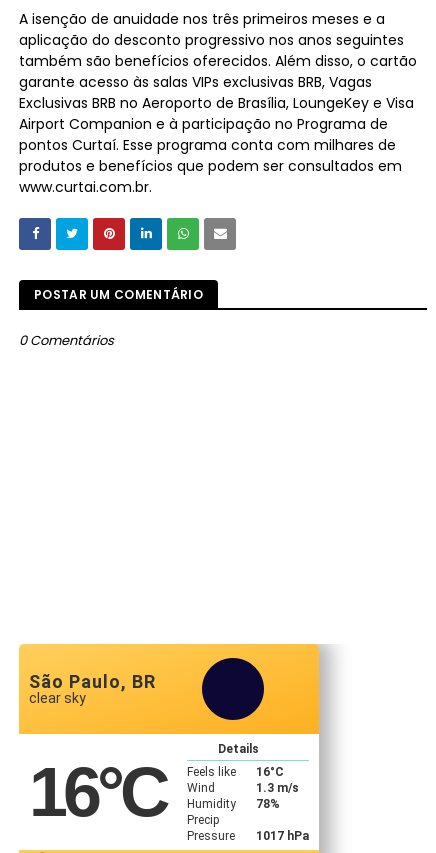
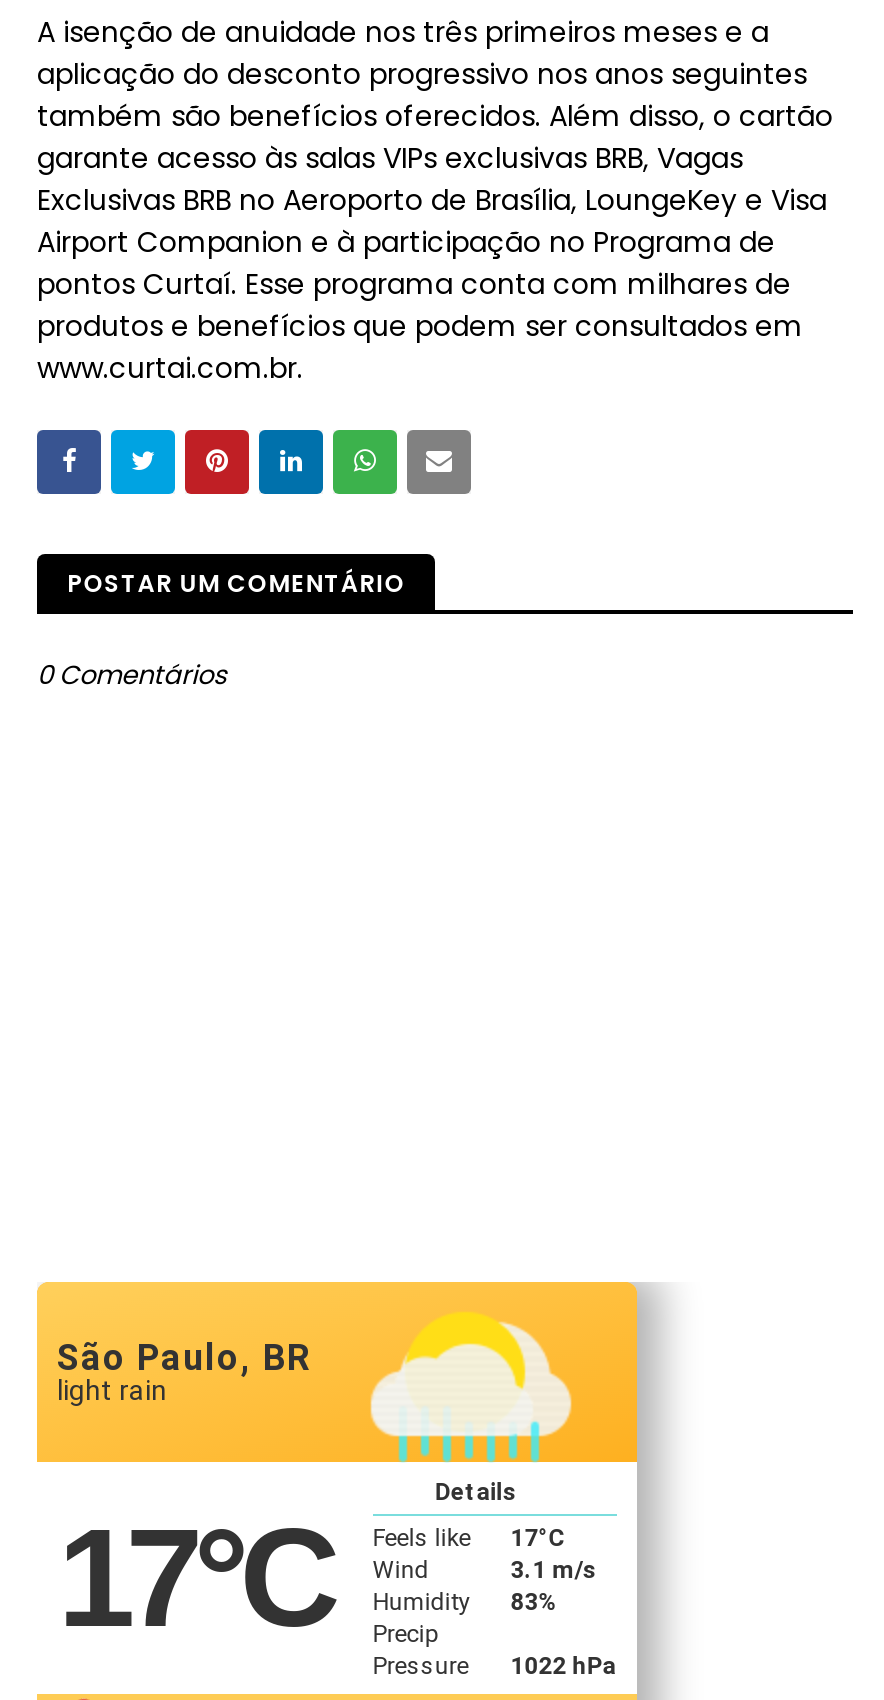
- [image]
- 16°C
+ [image]
+ 17°C

- clear sky
+ light rain

- 16°C
+ 17°C

- 1.3 m/s
+ 3.1 m/s

- 78%
+ 83%

- Pressure 1017 hPa
+ Pressure 1022 hPa
